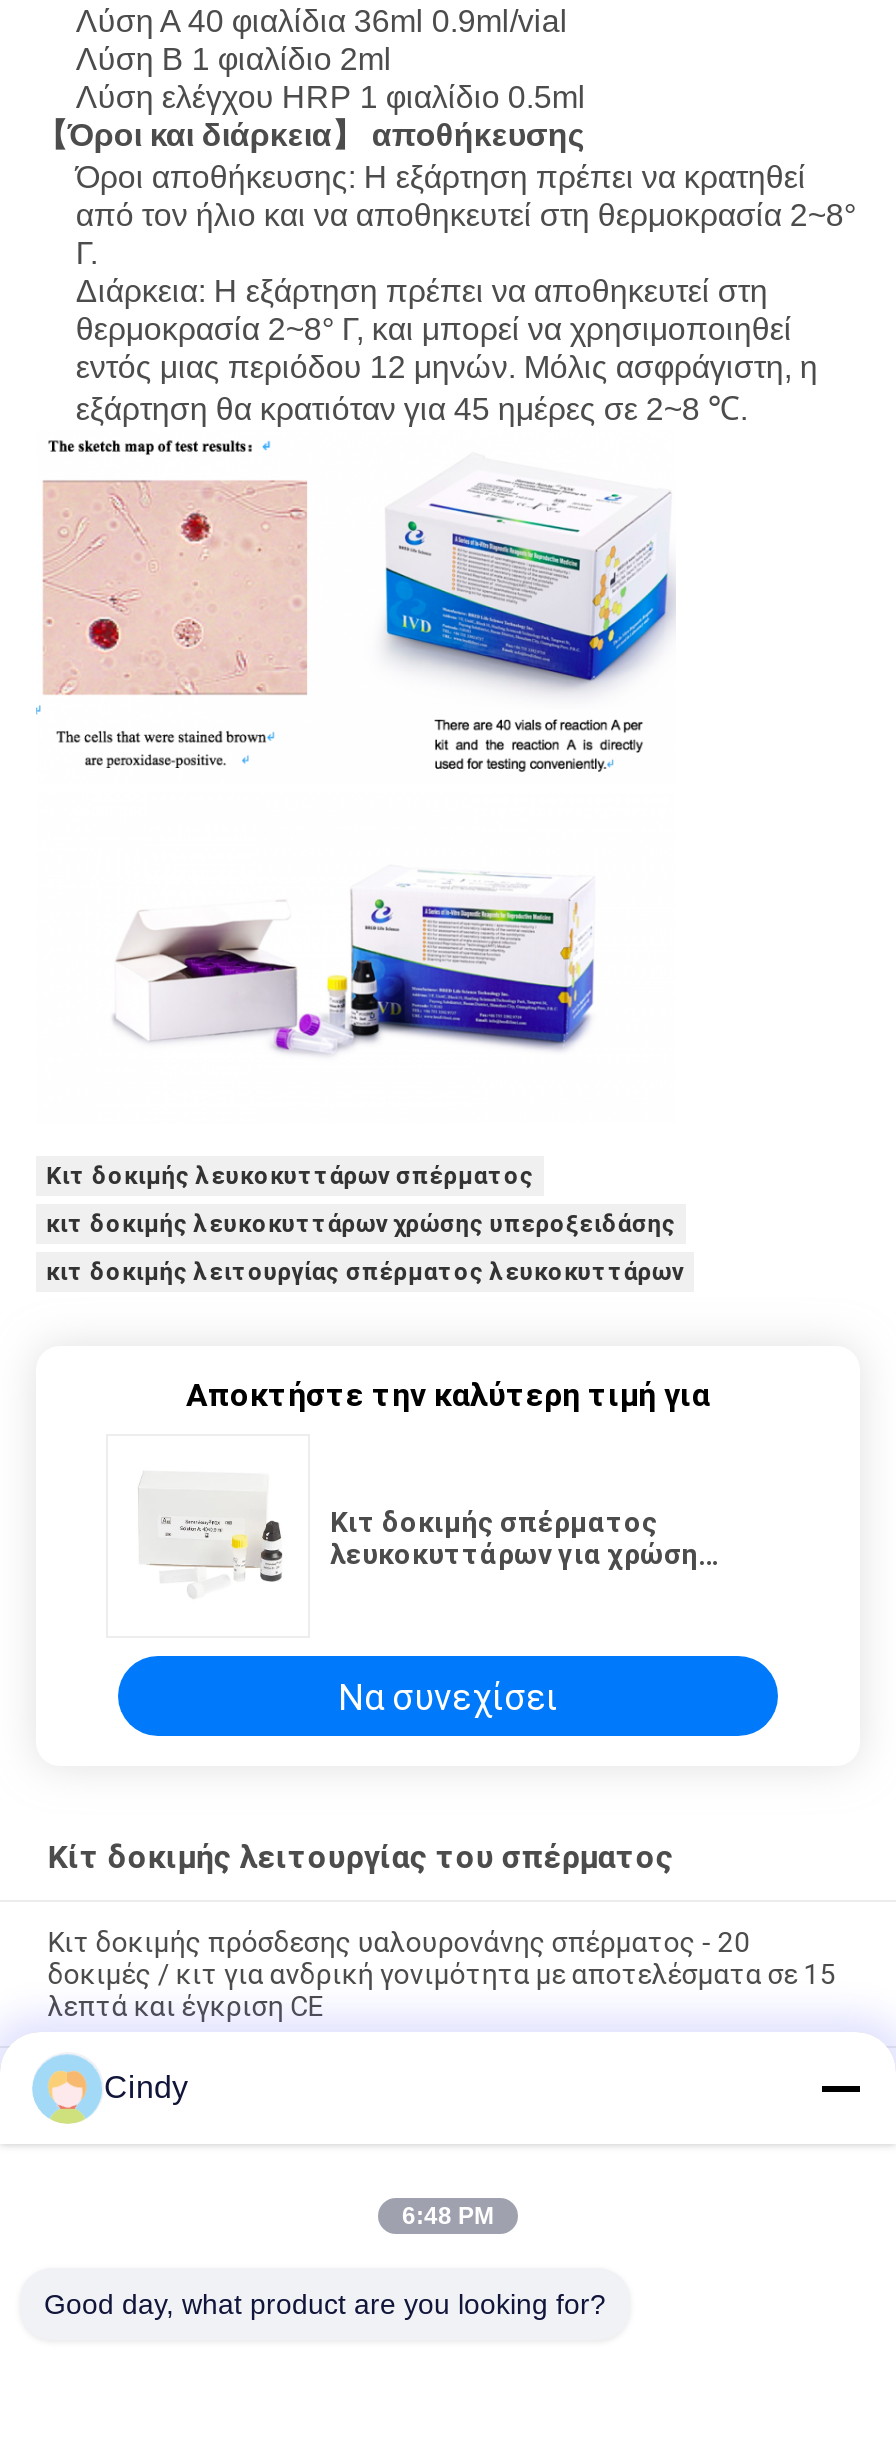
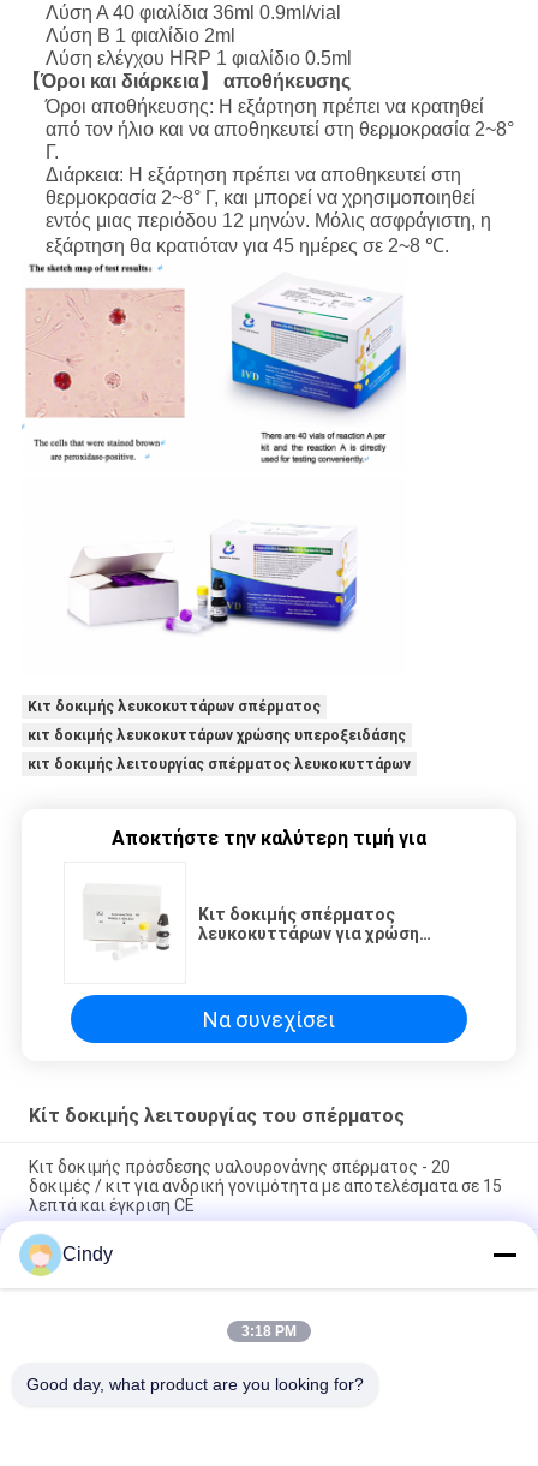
- 6:48 PM
+ 3:18 PM
